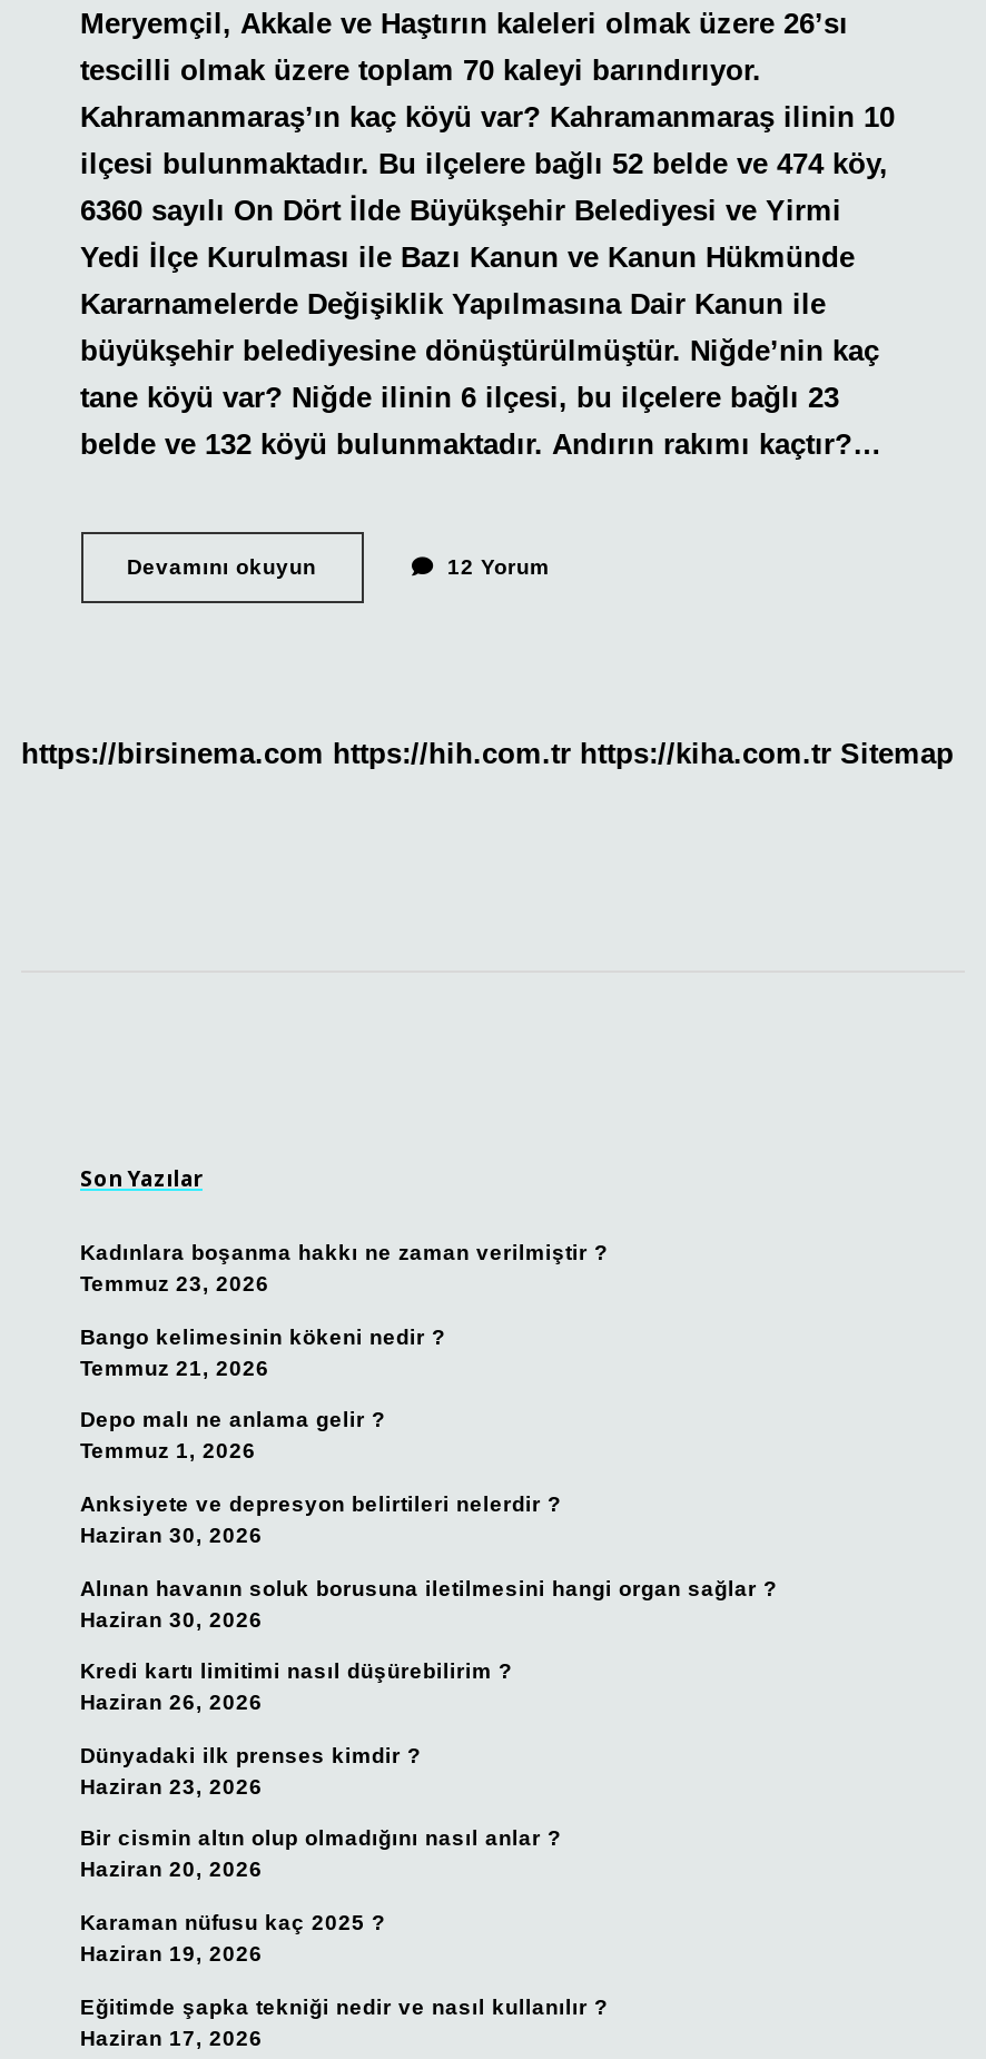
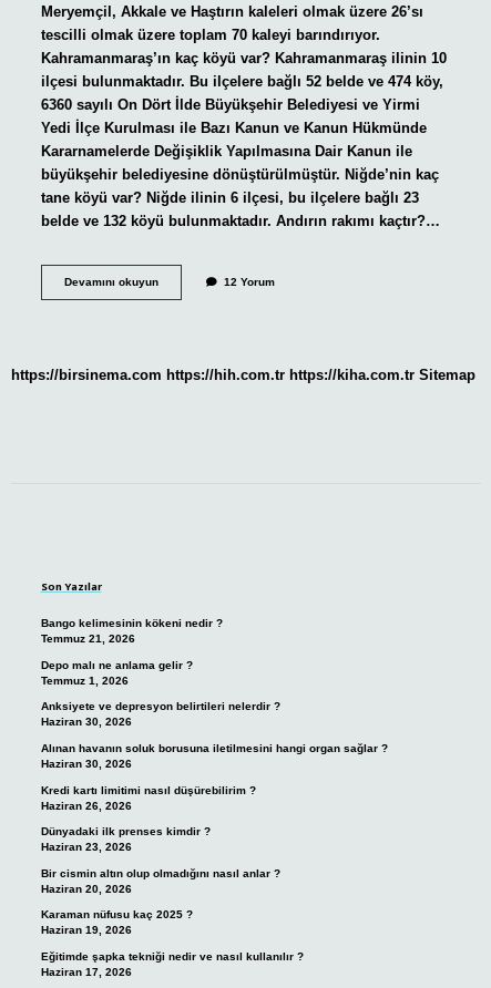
- Kadınlara boşanma hakkı ne zaman verilmiştir ?
- Temmuz 23, 2026
